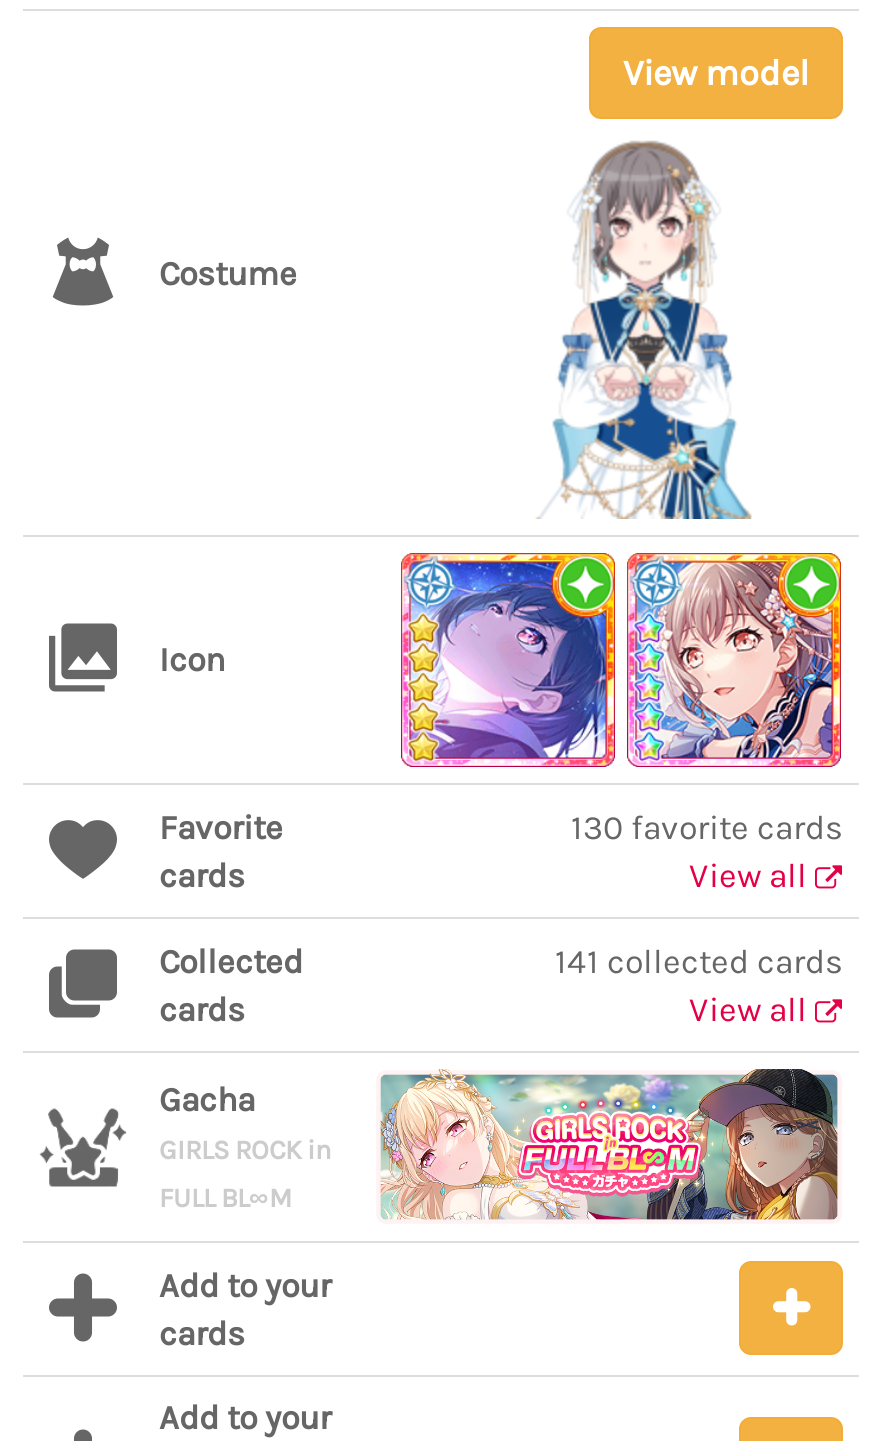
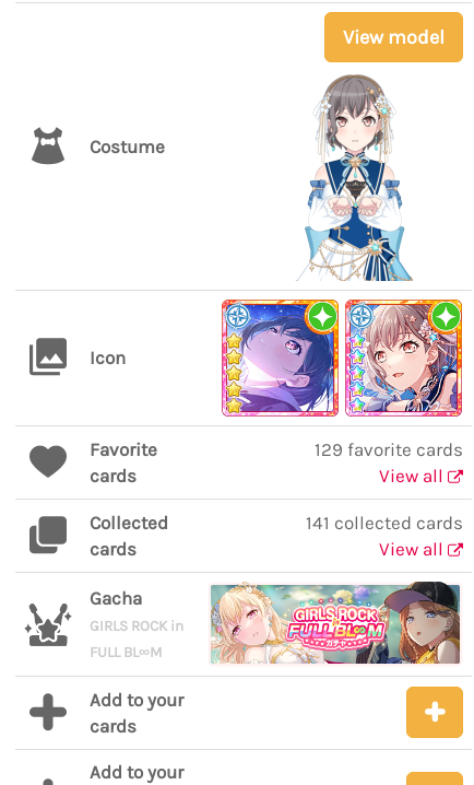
- 130 favorite cards
+ 129 favorite cards
